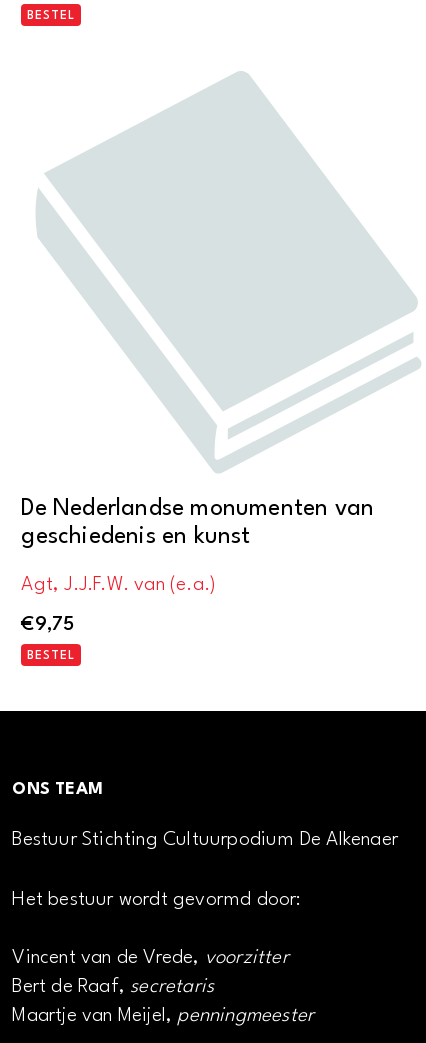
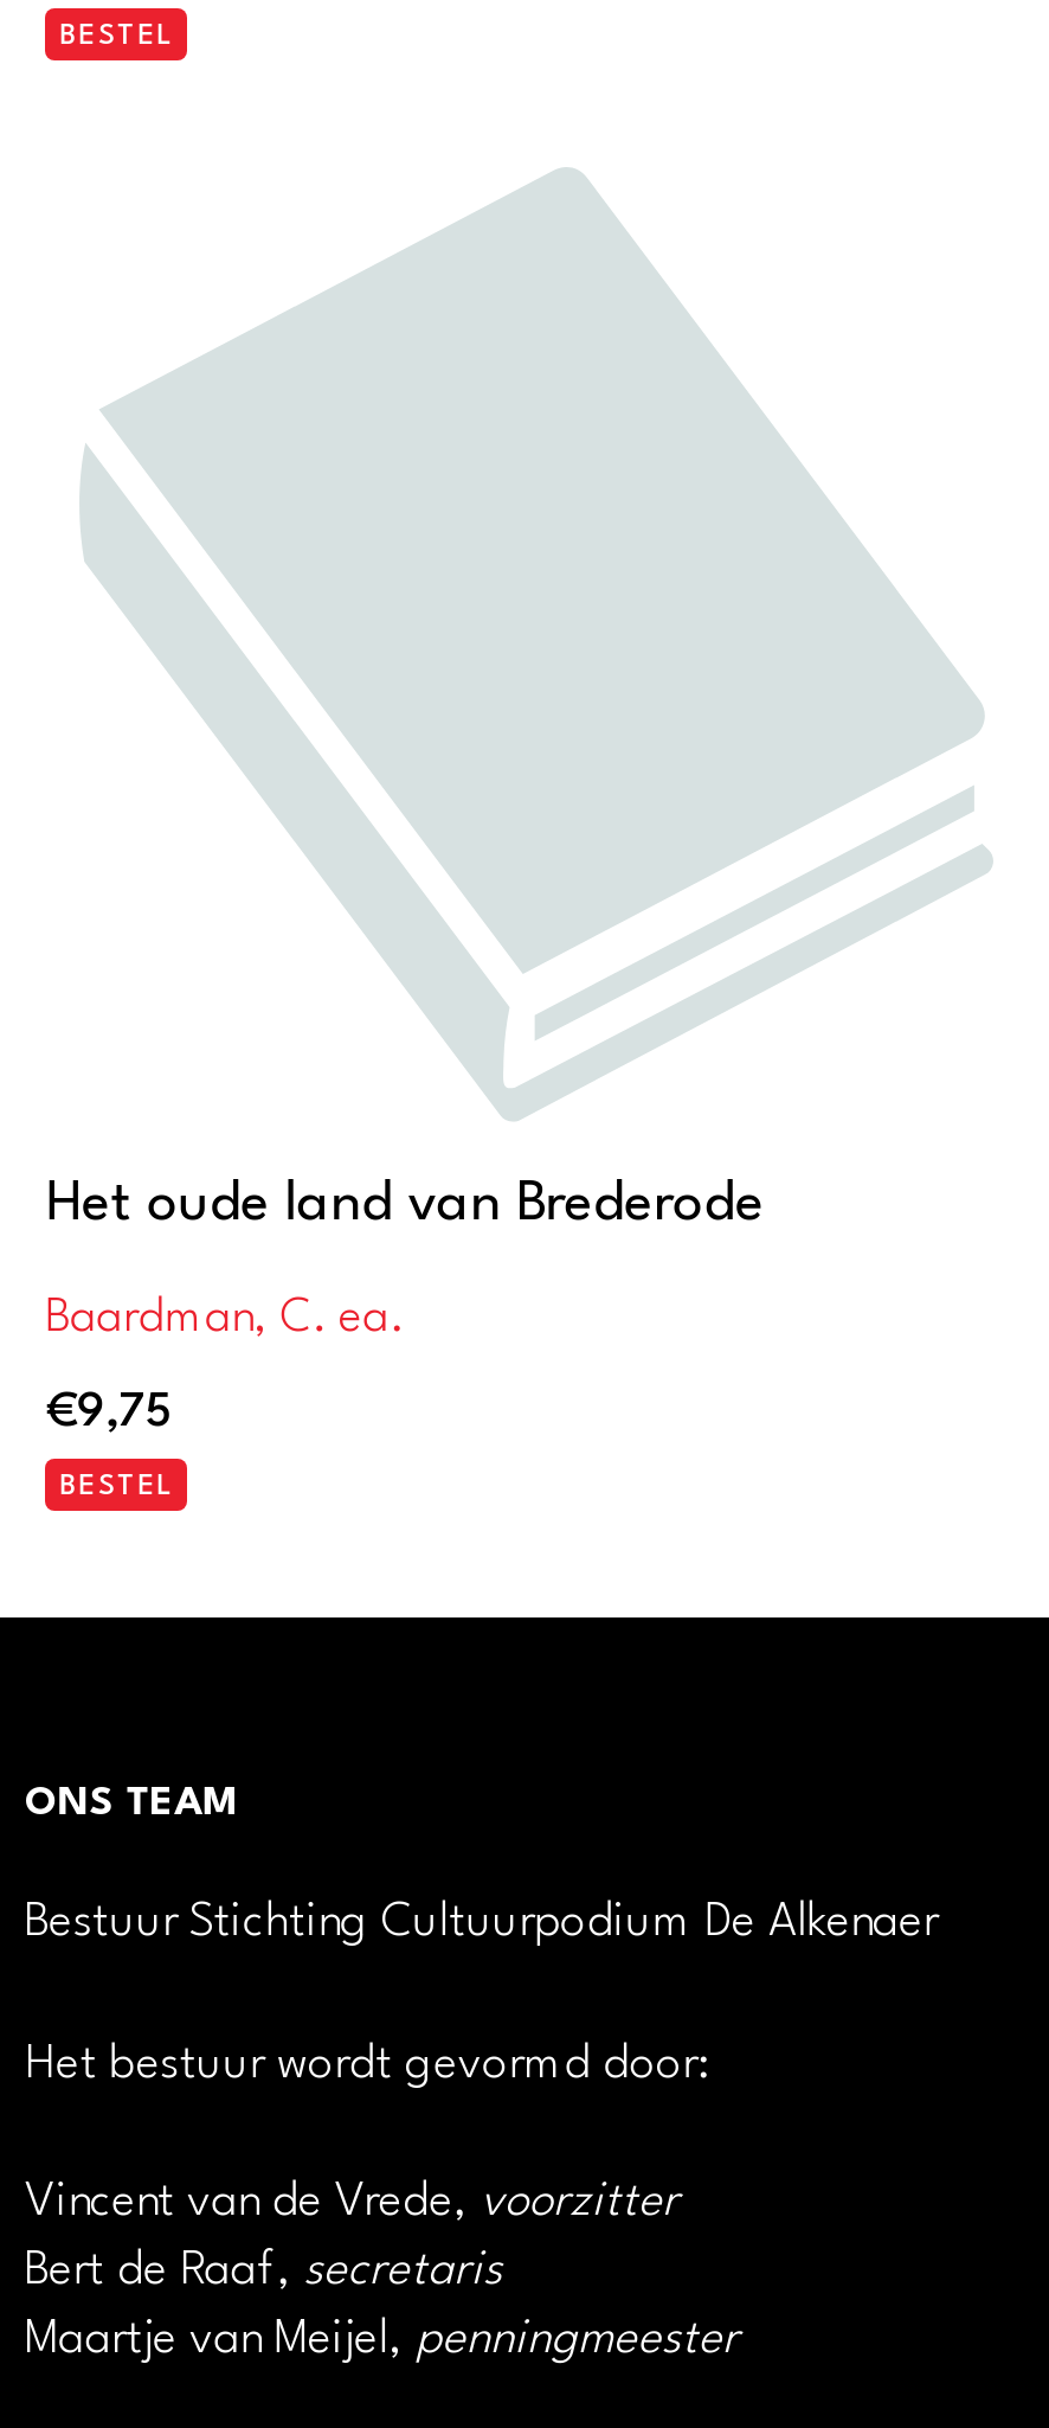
- De Nederlandse monumenten van
- geschiedenis en kunst
+ Het oude land van Brederode

- Agt, J.J.F.W. van (e.a.)
+ Baardman, C. ea.
